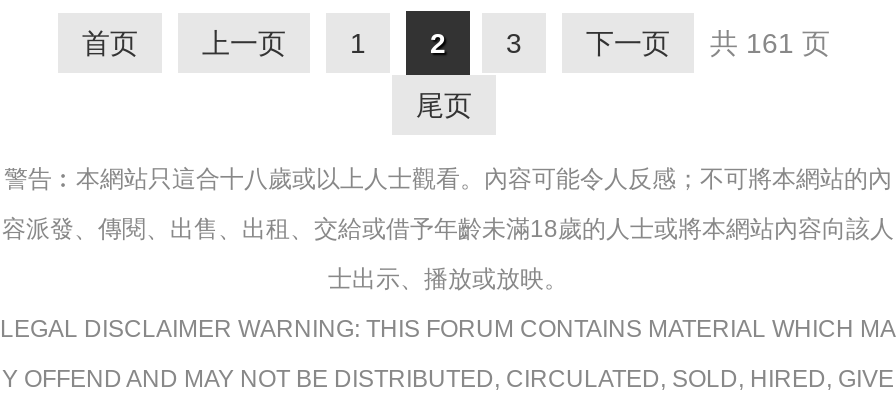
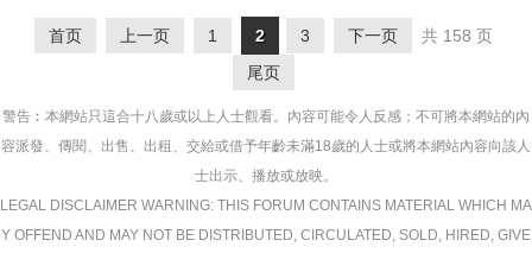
- 首页 上一页 1 2 3 下一页 共 161 页
+ 首页 上一页 1 2 3 下一页 共 158 页
